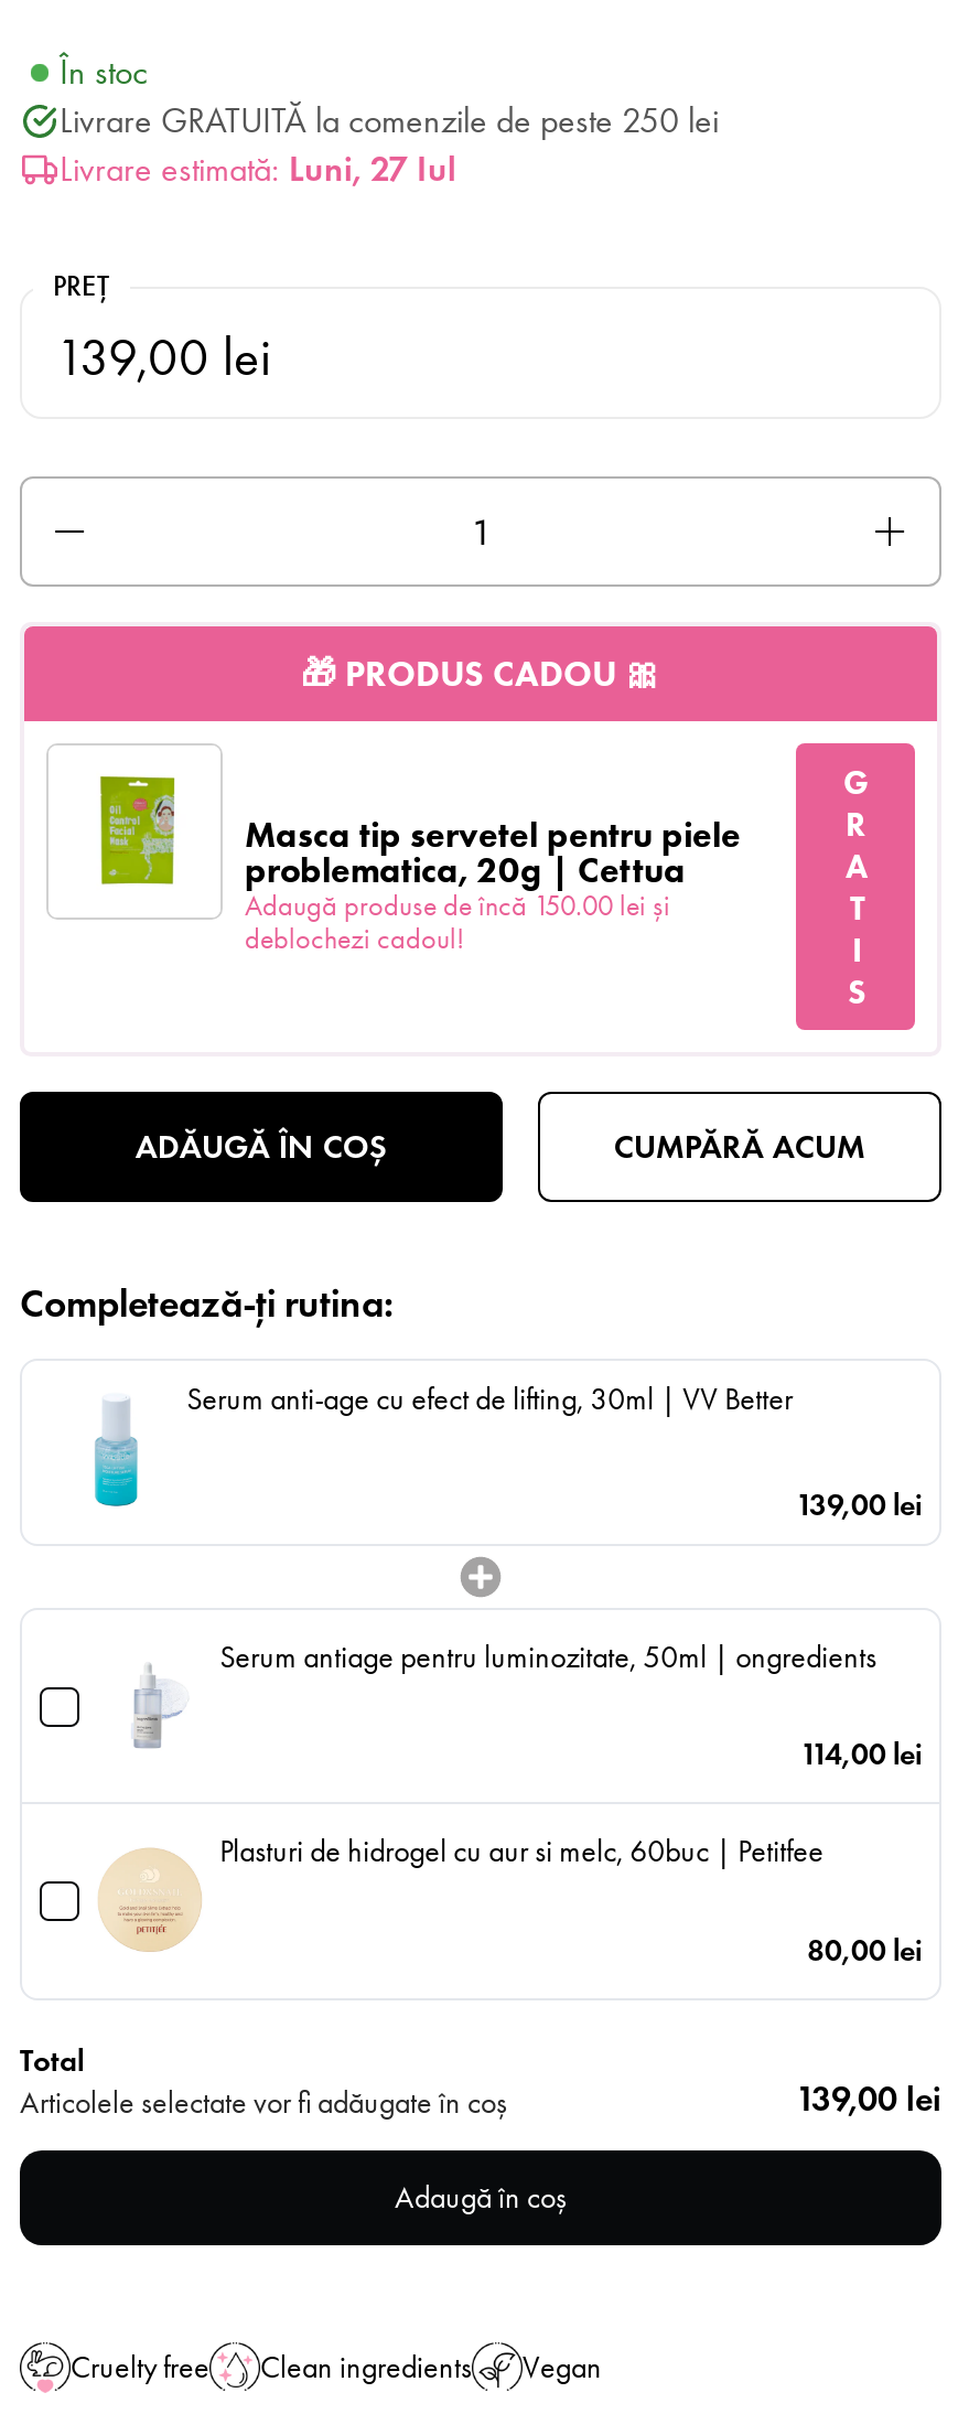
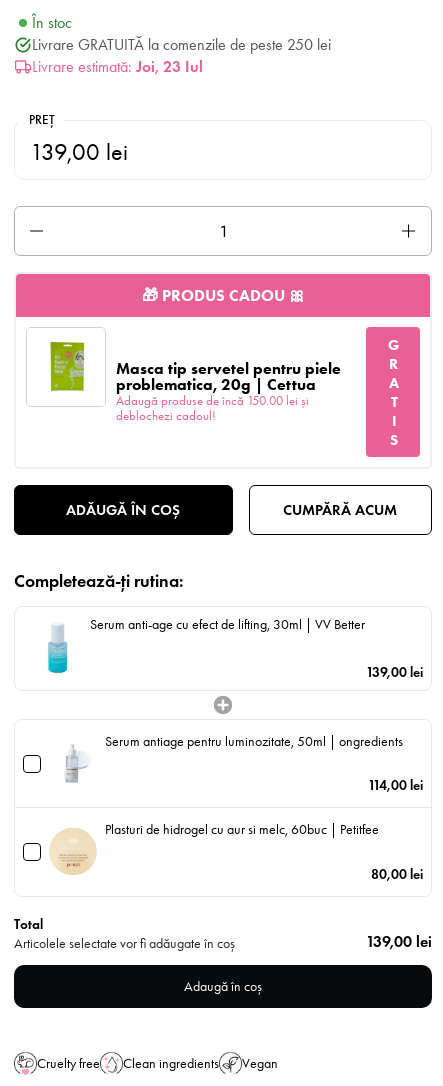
- Livrare estimată: Luni, 27 Iul
+ Livrare estimată: Joi, 23 Iul
